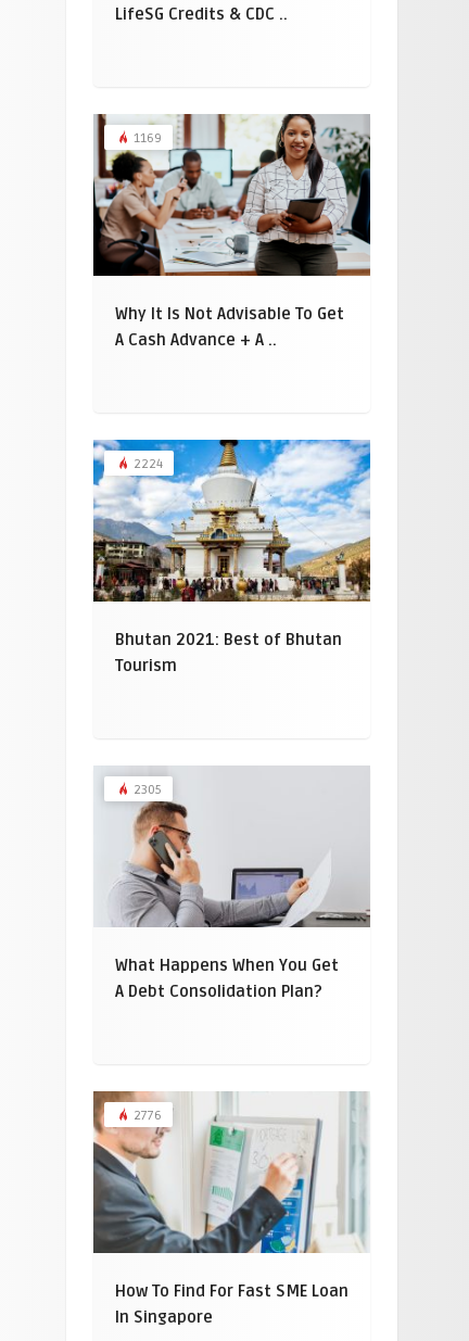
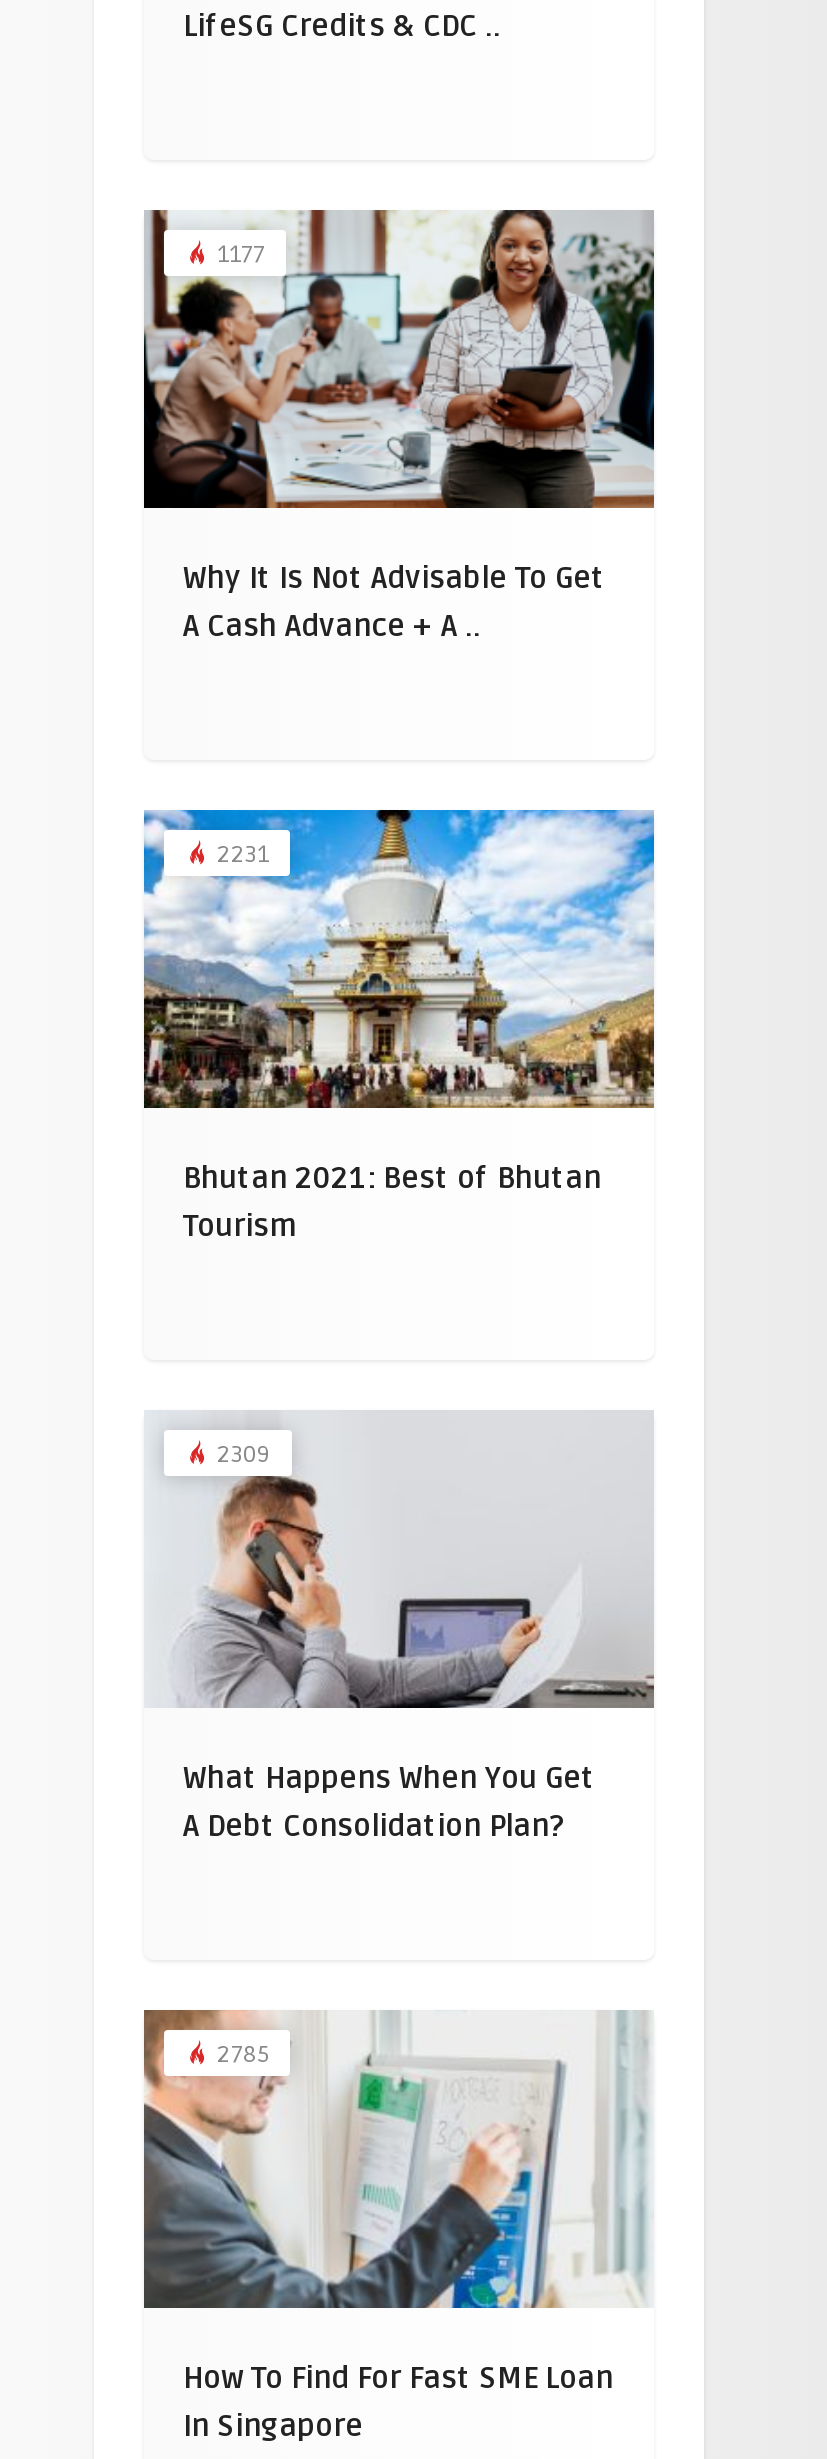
- 1169
+ 1177

- 2224
+ 2231

- 2305
+ 2309

- 2776
+ 2785
